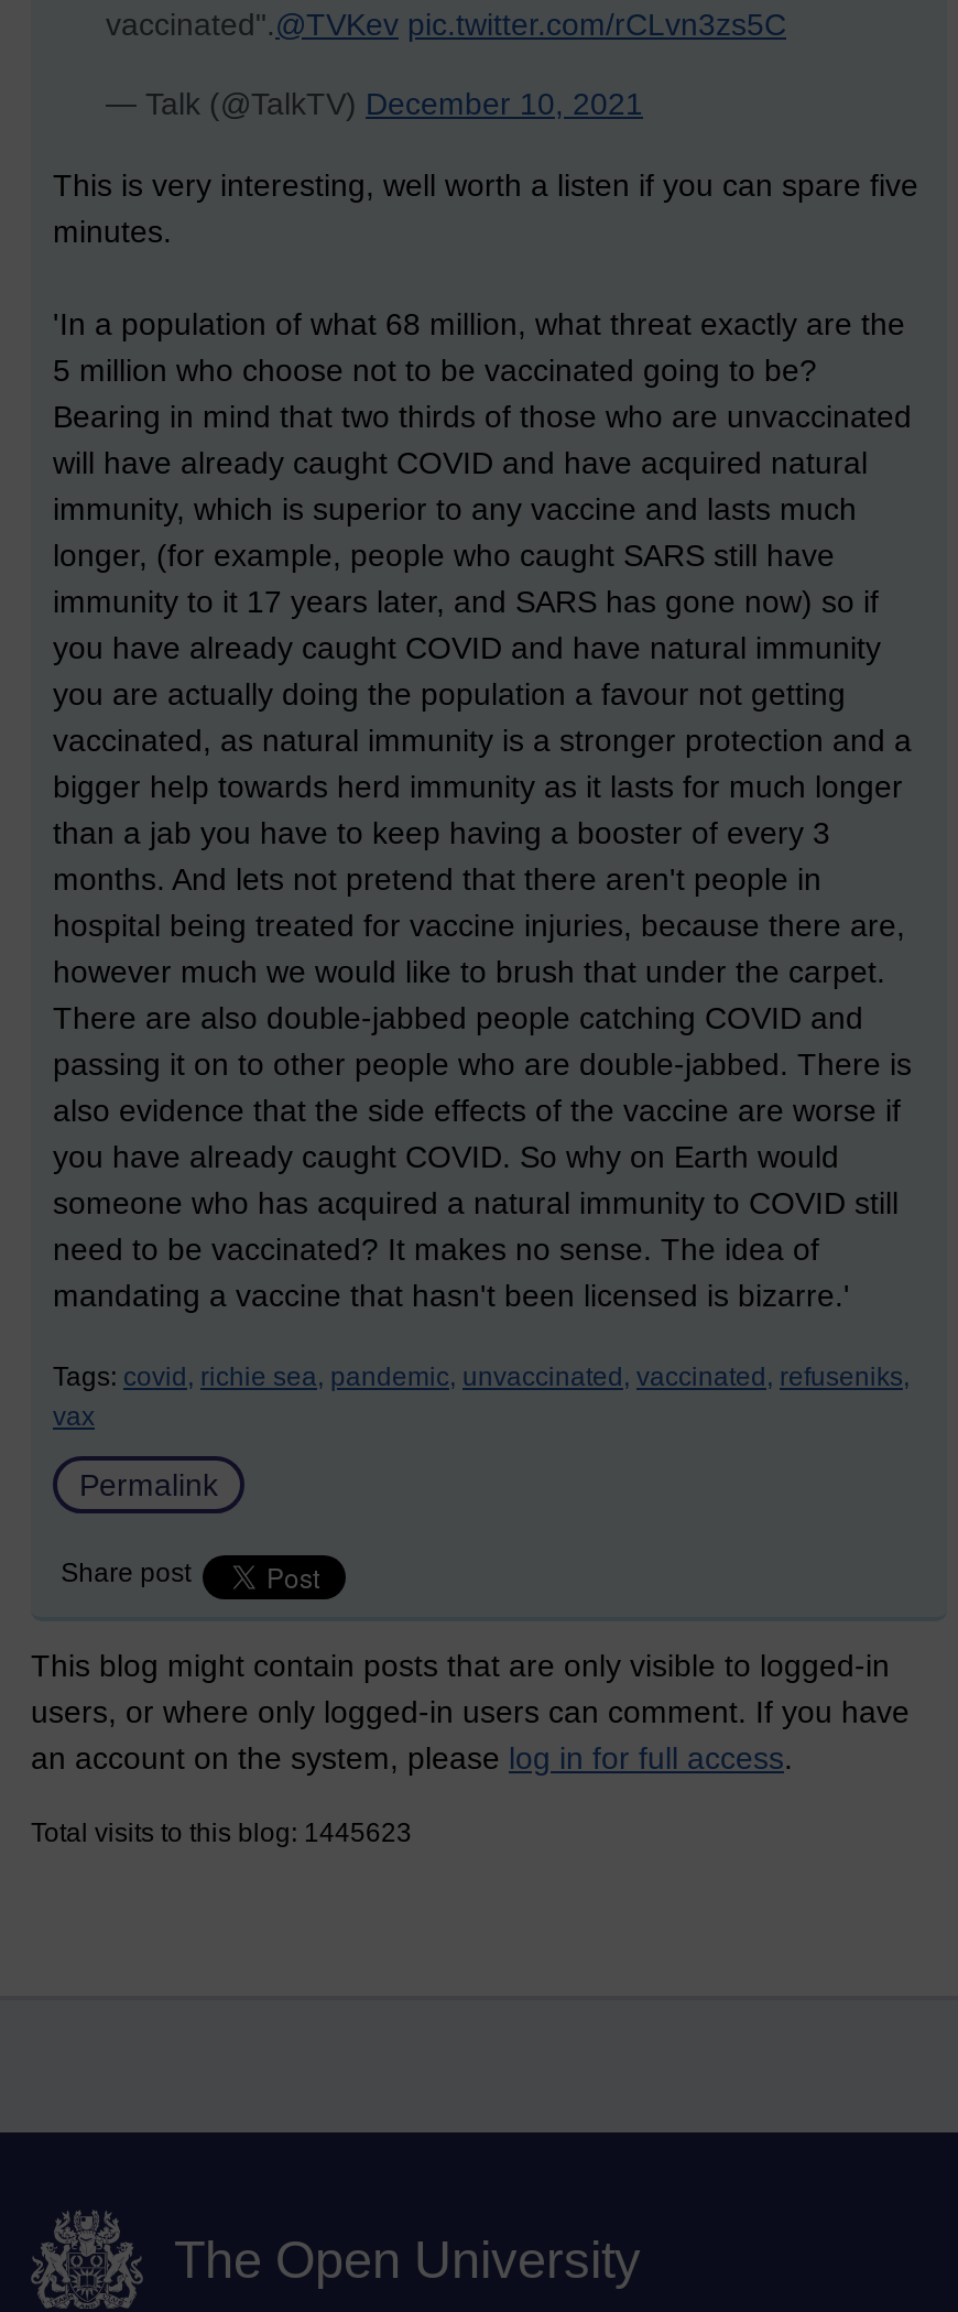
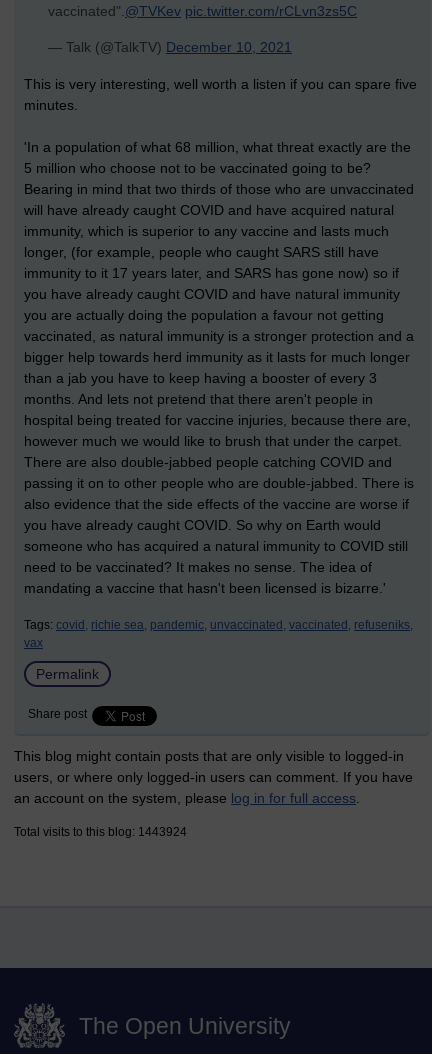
- Total visits to this blog: 1445623
+ Total visits to this blog: 1443924
